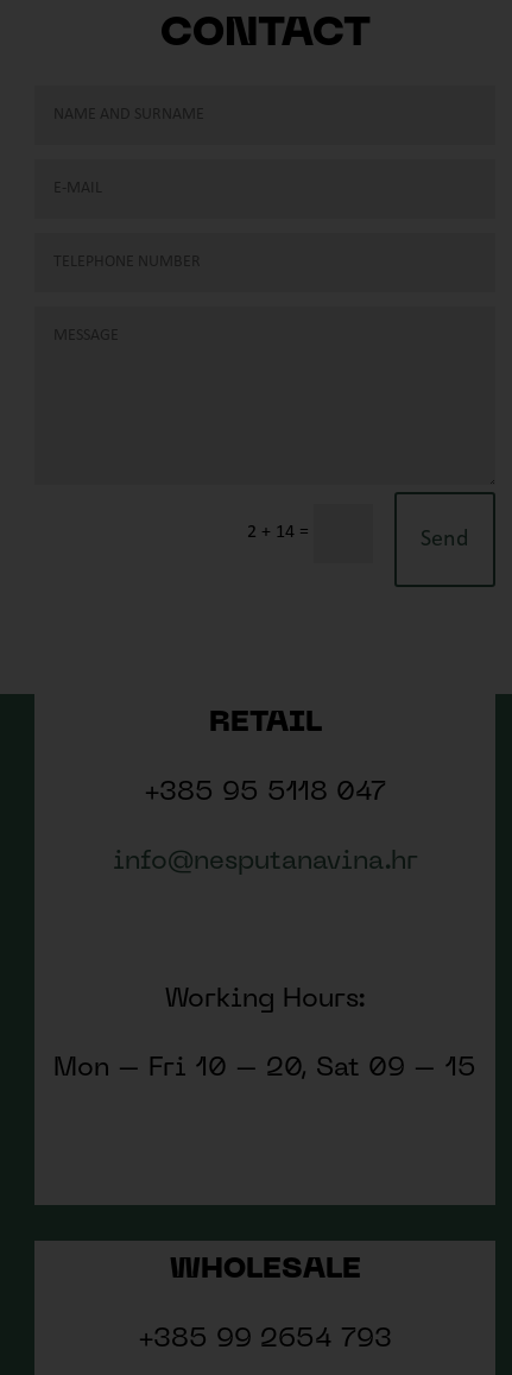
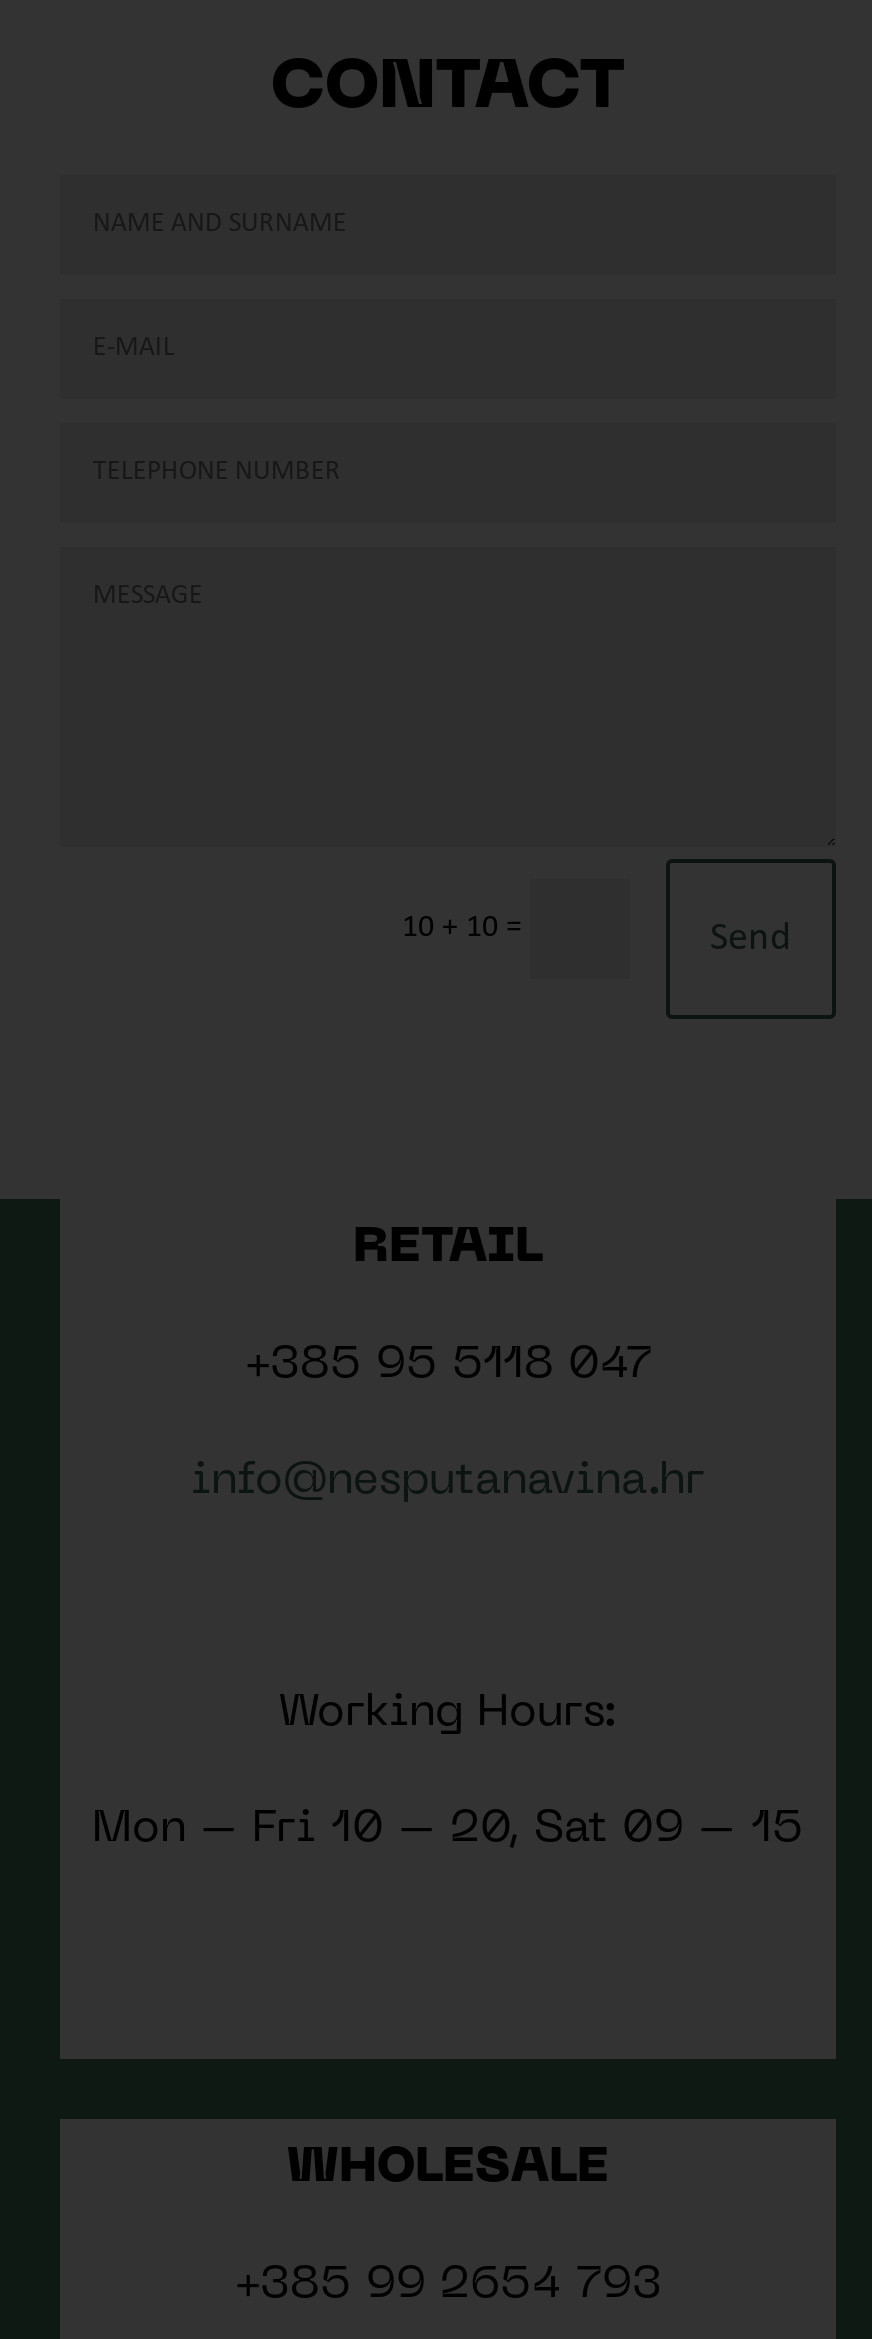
- 2 + 14 =
+ 10 + 10 =
